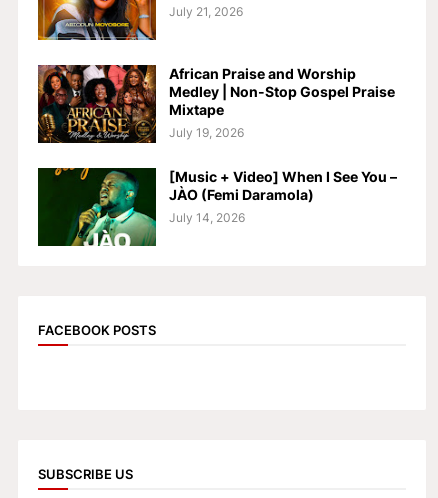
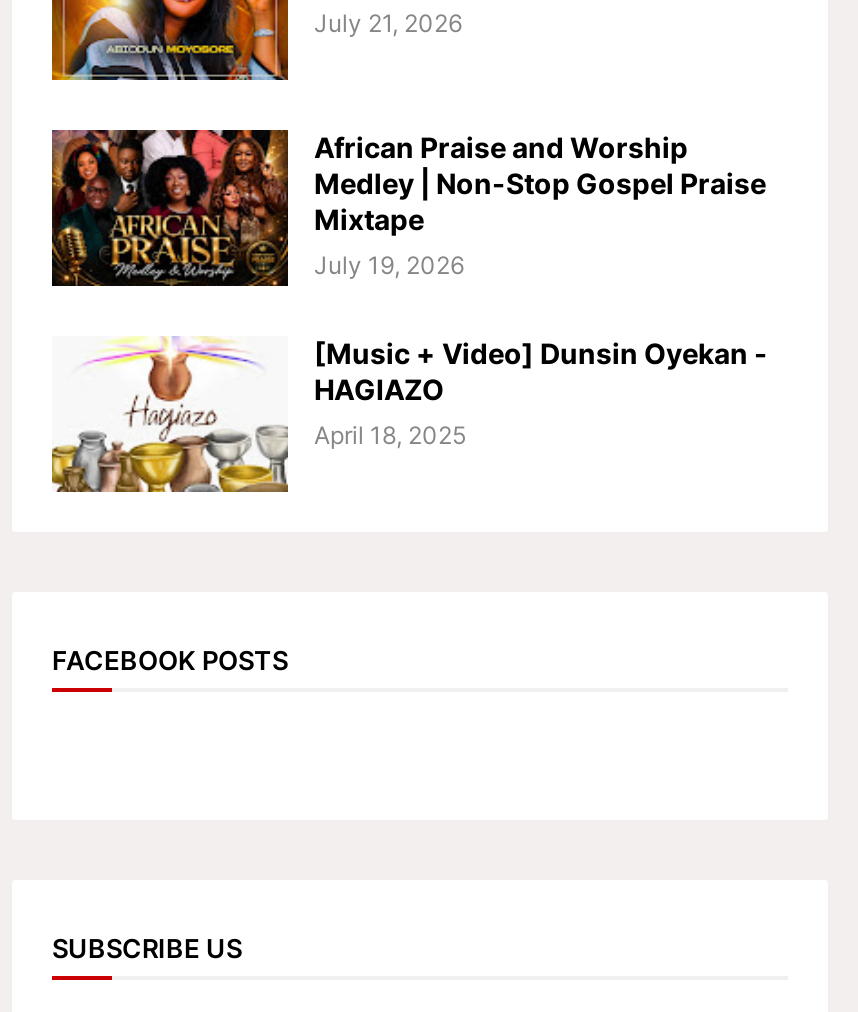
- [image]
- [Music + Video] When I See You –
- JÀO (Femi Daramola)
- July 14, 2026
+ [image]
+ [Music + Video] Dunsin Oyekan -
+ HAGIAZO
+ April 18, 2025
